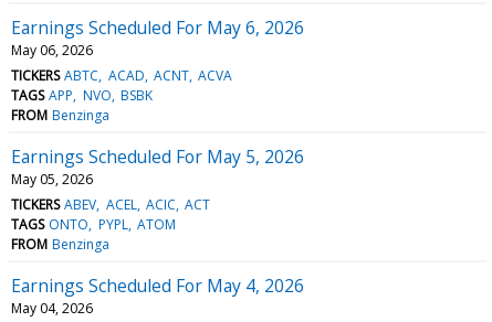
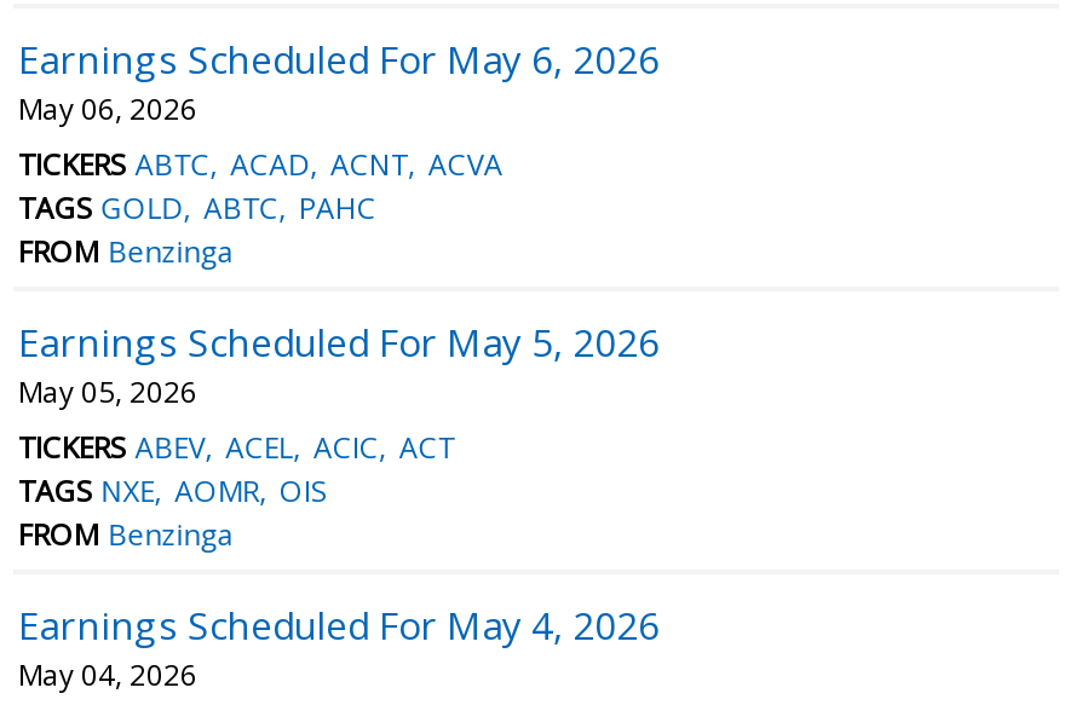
- TAGS APP NVO BSBK
+ TAGS GOLD ABTC PAHC

- TAGS ONTO PYPL ATOM
+ TAGS NXE AOMR OIS
